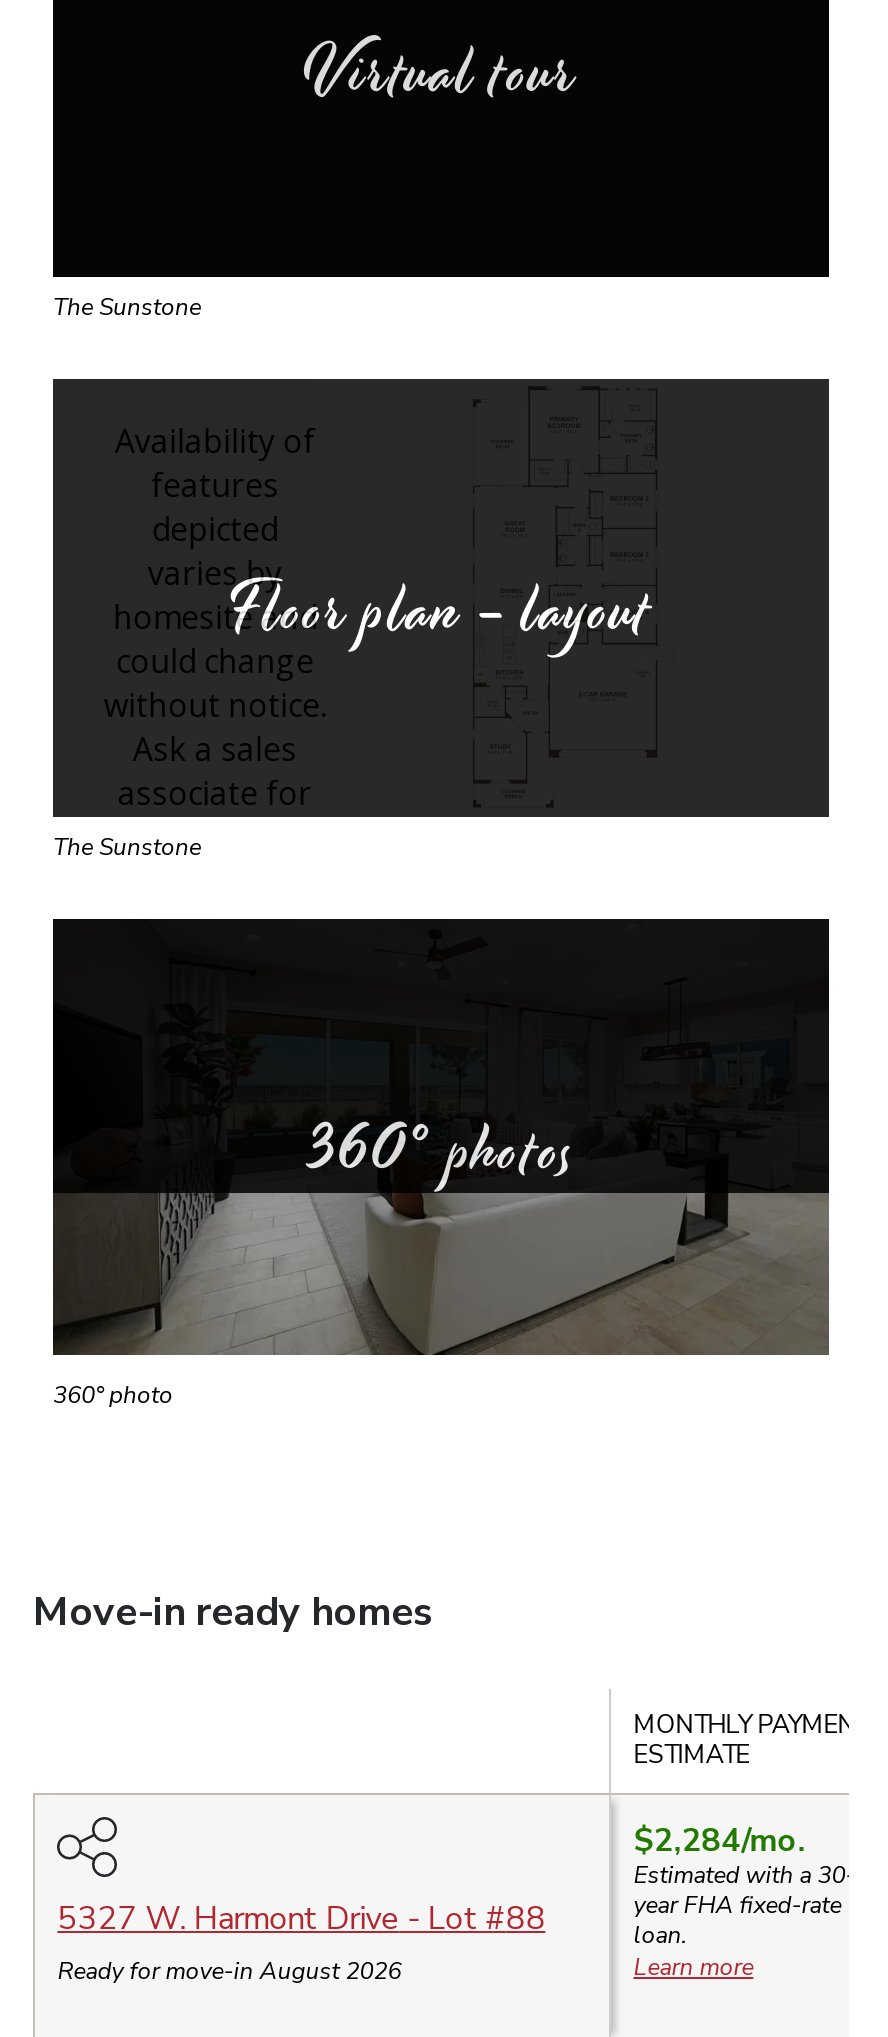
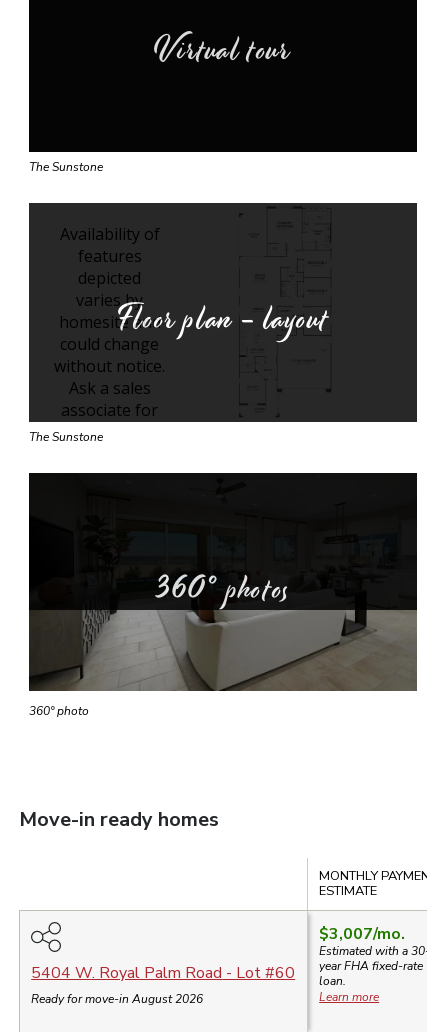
- $2,284/mo.
+ $3,007/mo.

- 5327 W. Harmont Drive - Lot #88
+ 5404 W. Royal Palm Road - Lot #60
